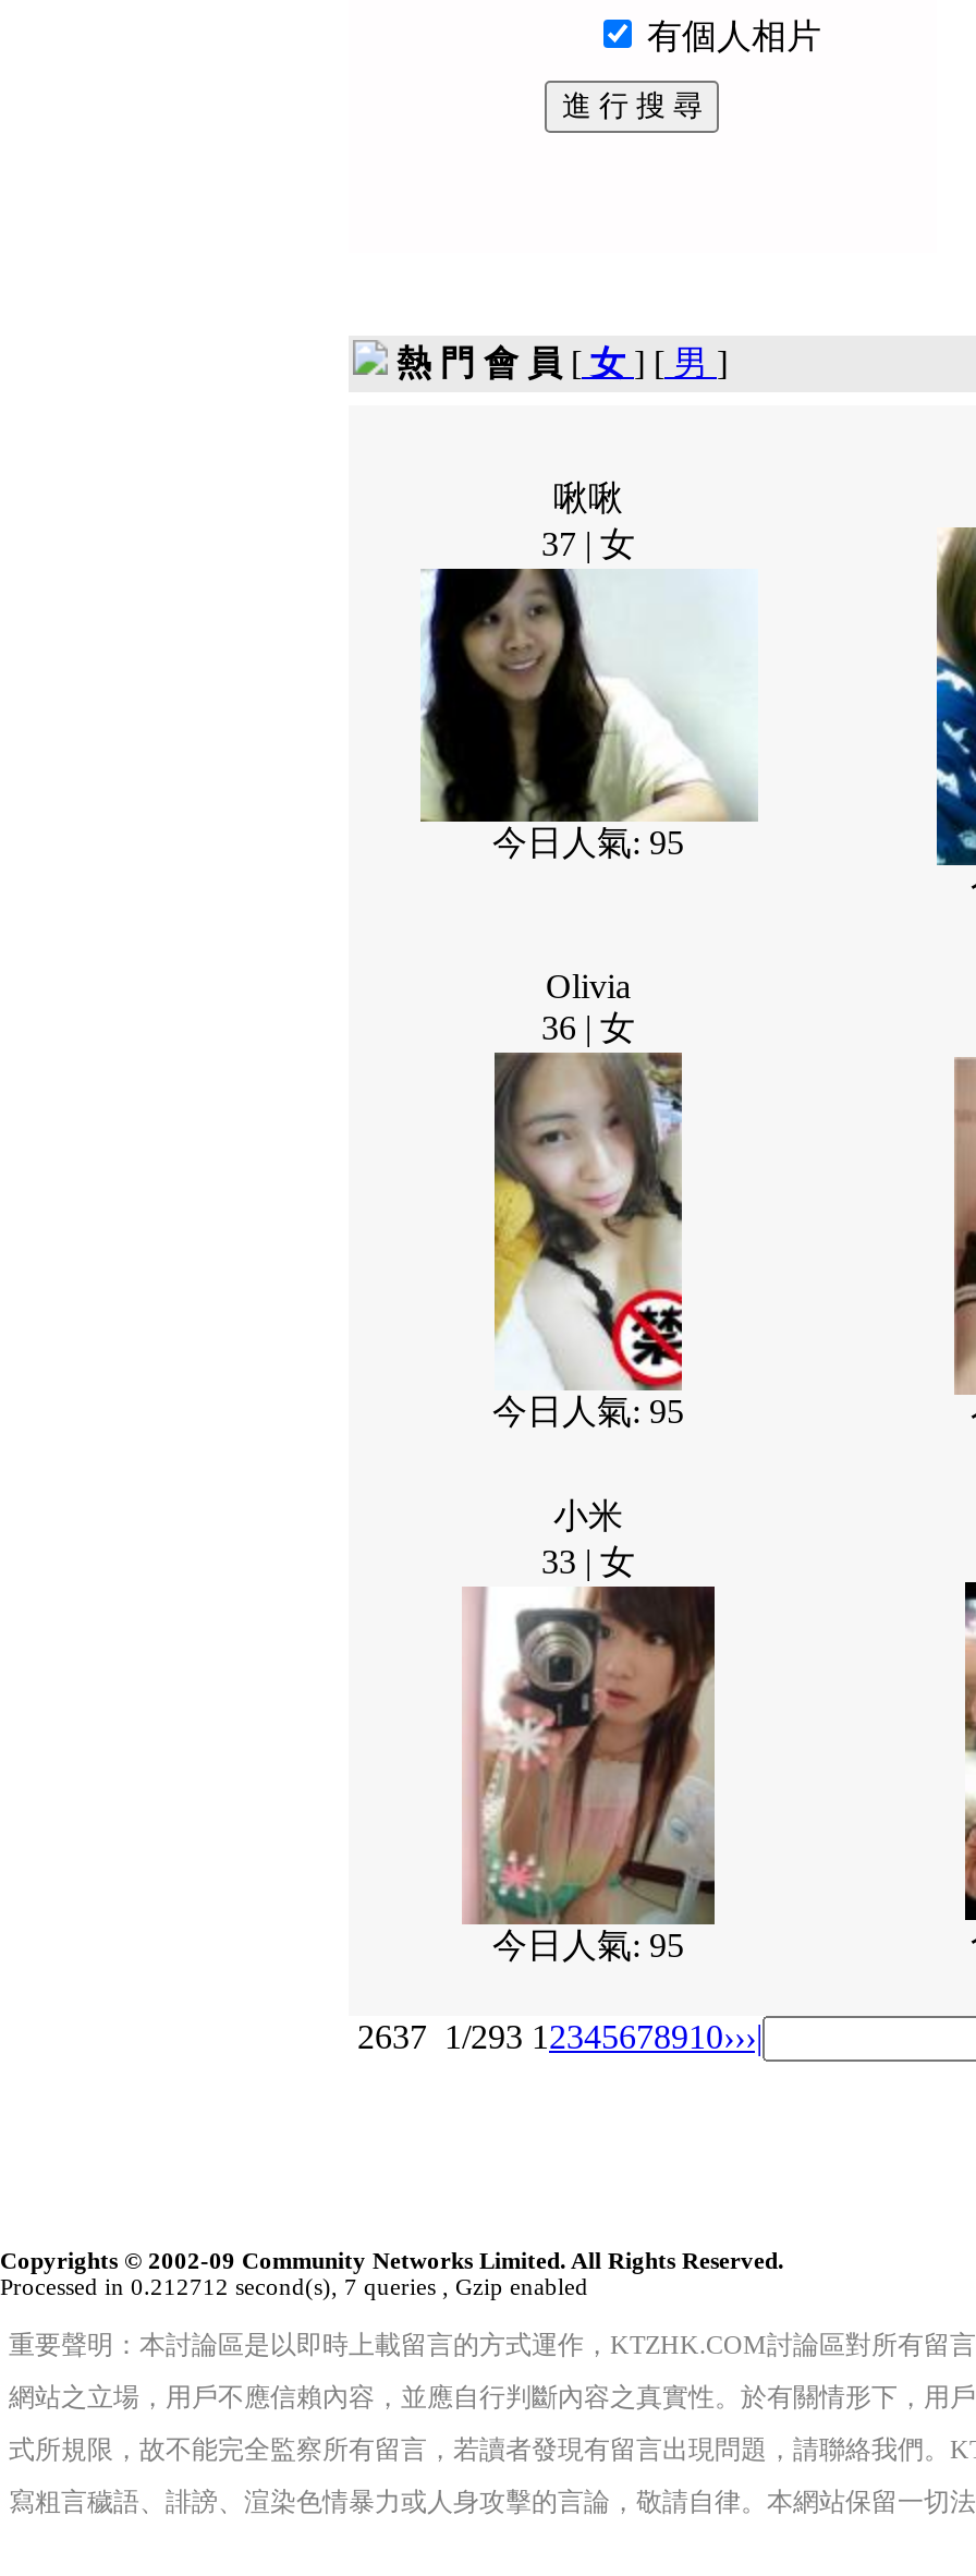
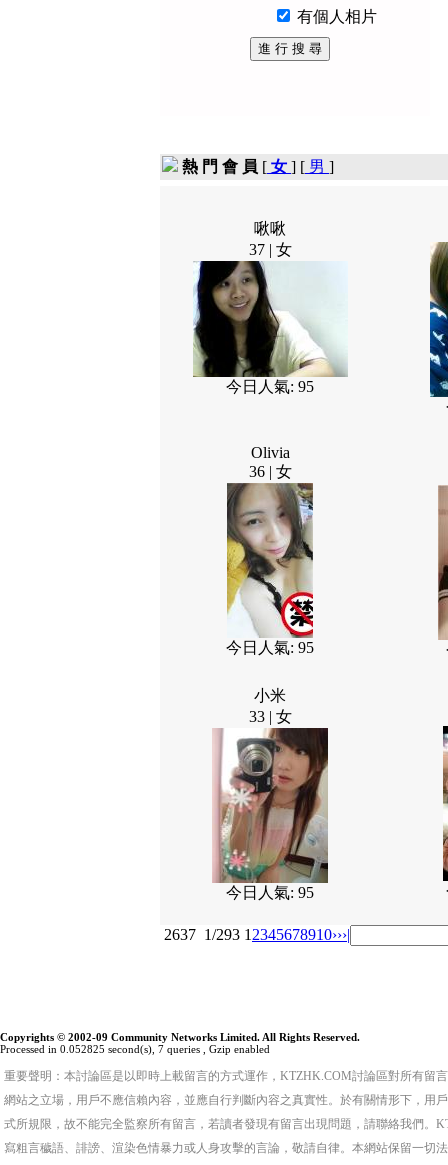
- Processed in 0.212712 second(s), 7 queries , Gzip enabled
+ Processed in 0.052825 second(s), 7 queries , Gzip enabled
